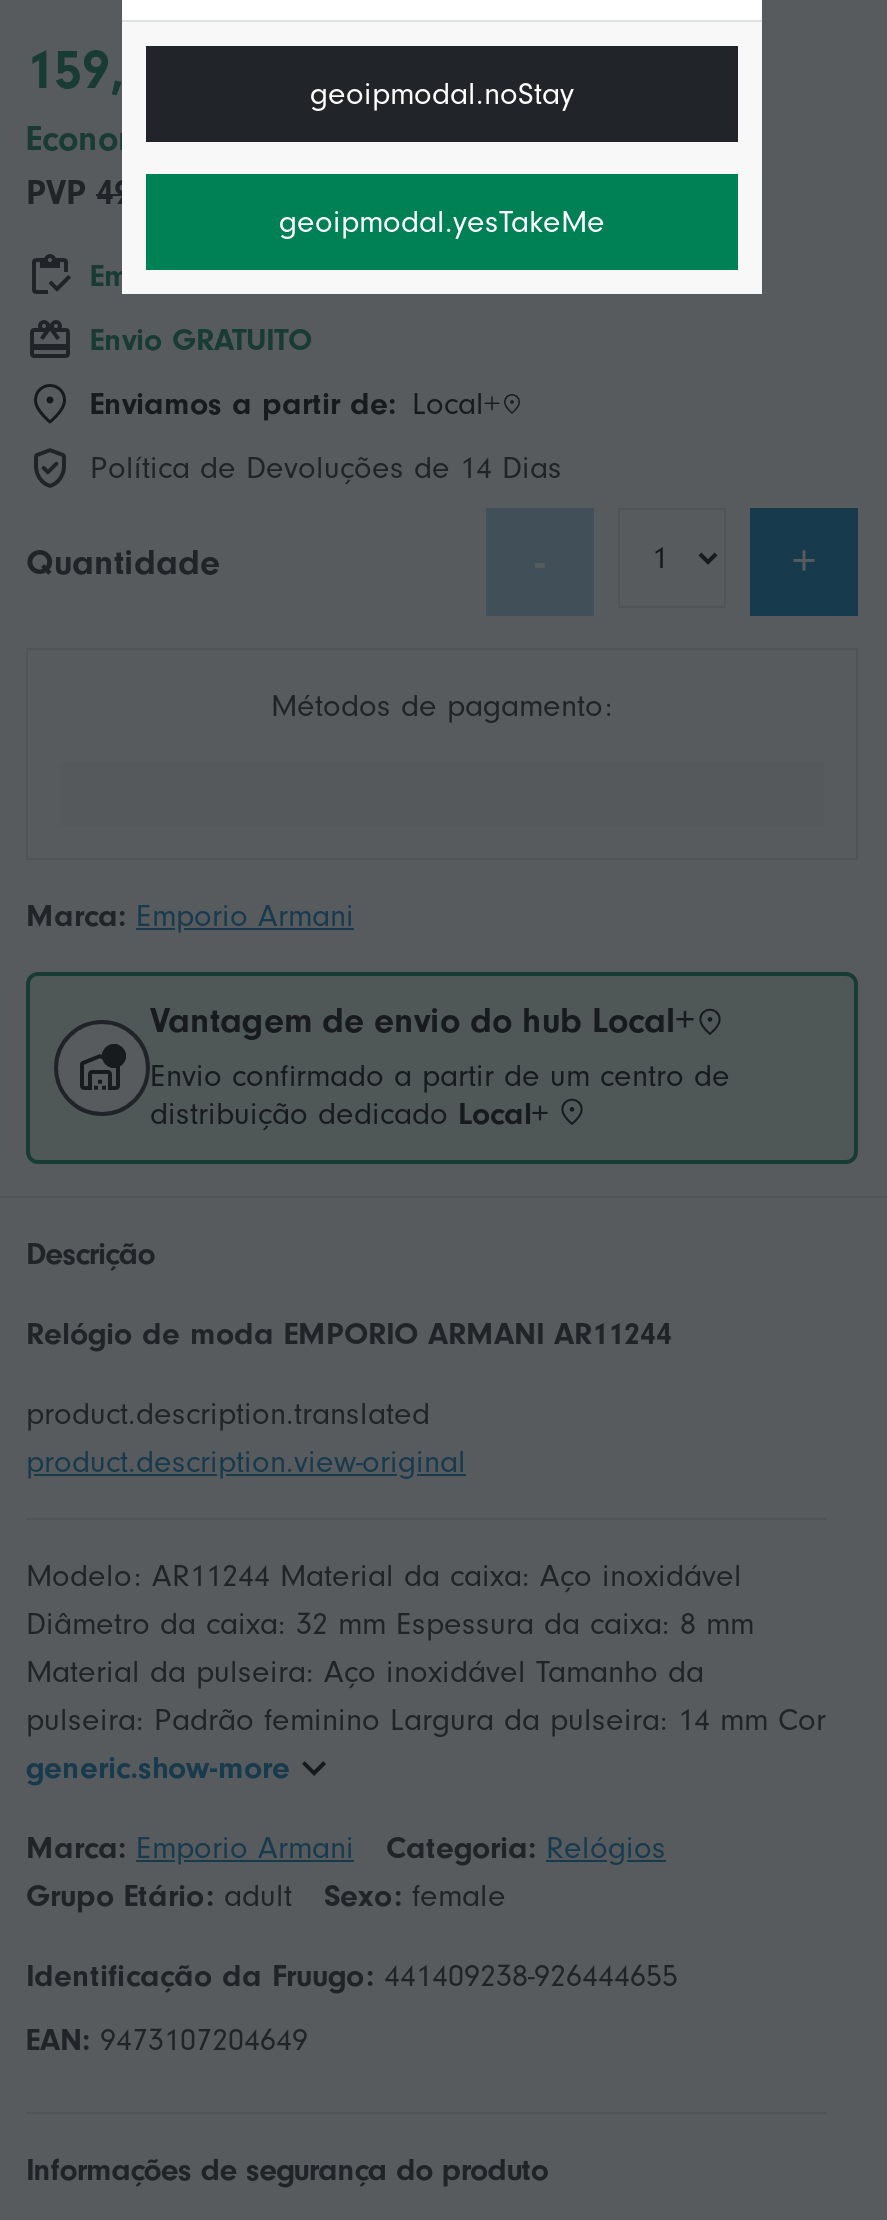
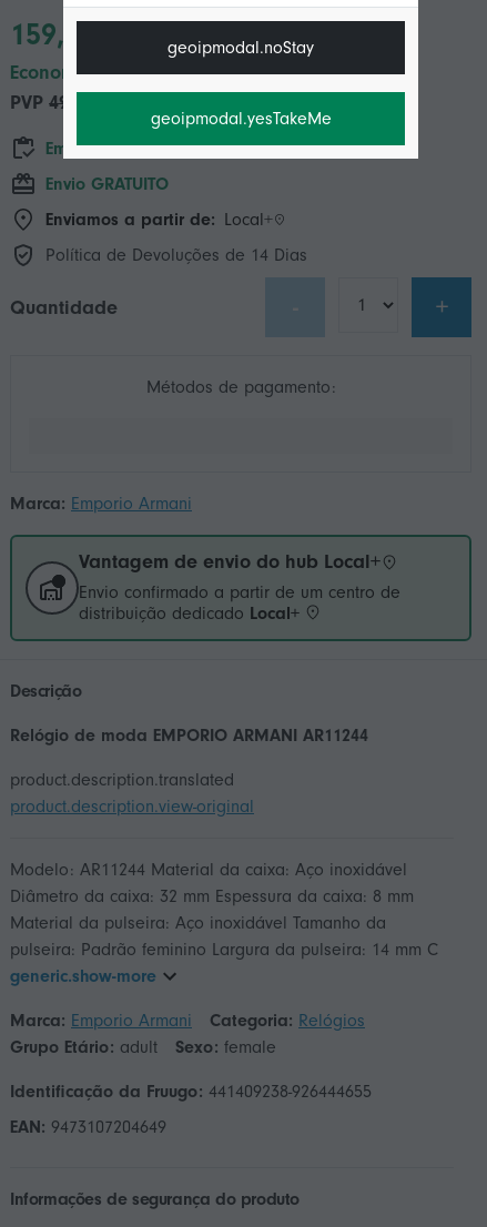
- pulseira: Padrão feminino Largura da pulseira: 14 mm Cor
+ pulseira: Padrão feminino Largura da pulseira: 14 mm C
